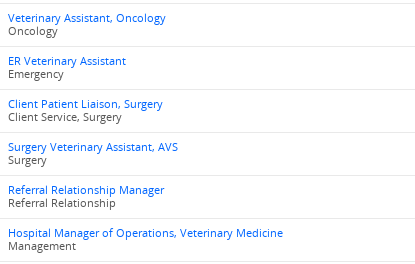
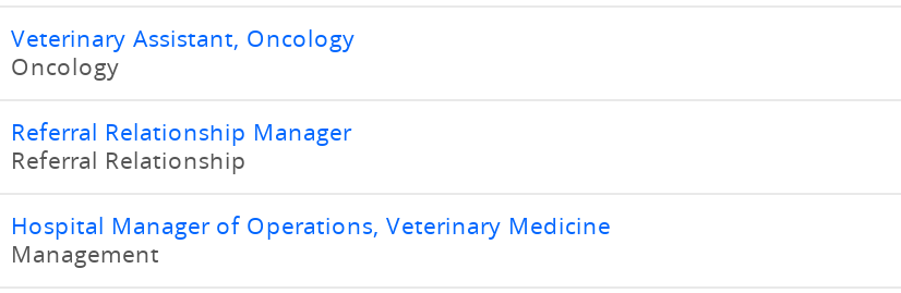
- ER Veterinary Assistant
- Emergency
- Client Patient Liaison, Surgery
- Client Service, Surgery
- Surgery Veterinary Assistant, AVS
- Surgery
